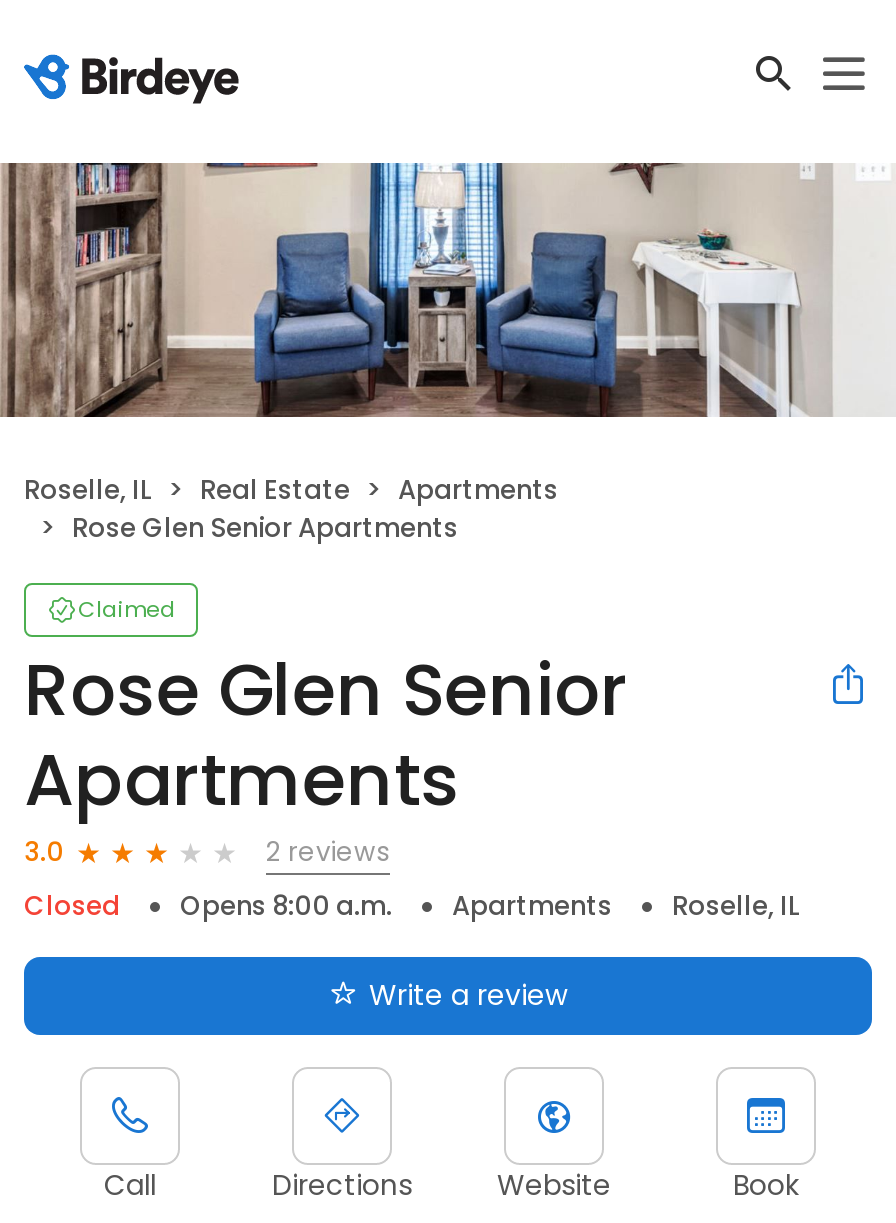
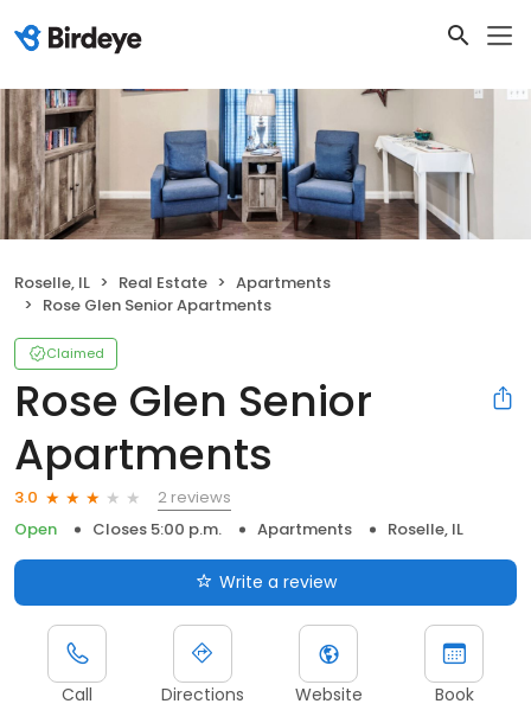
- Closed
- Opens 8:00 a.m.
+ Open
+ Closes 5:00 p.m.
